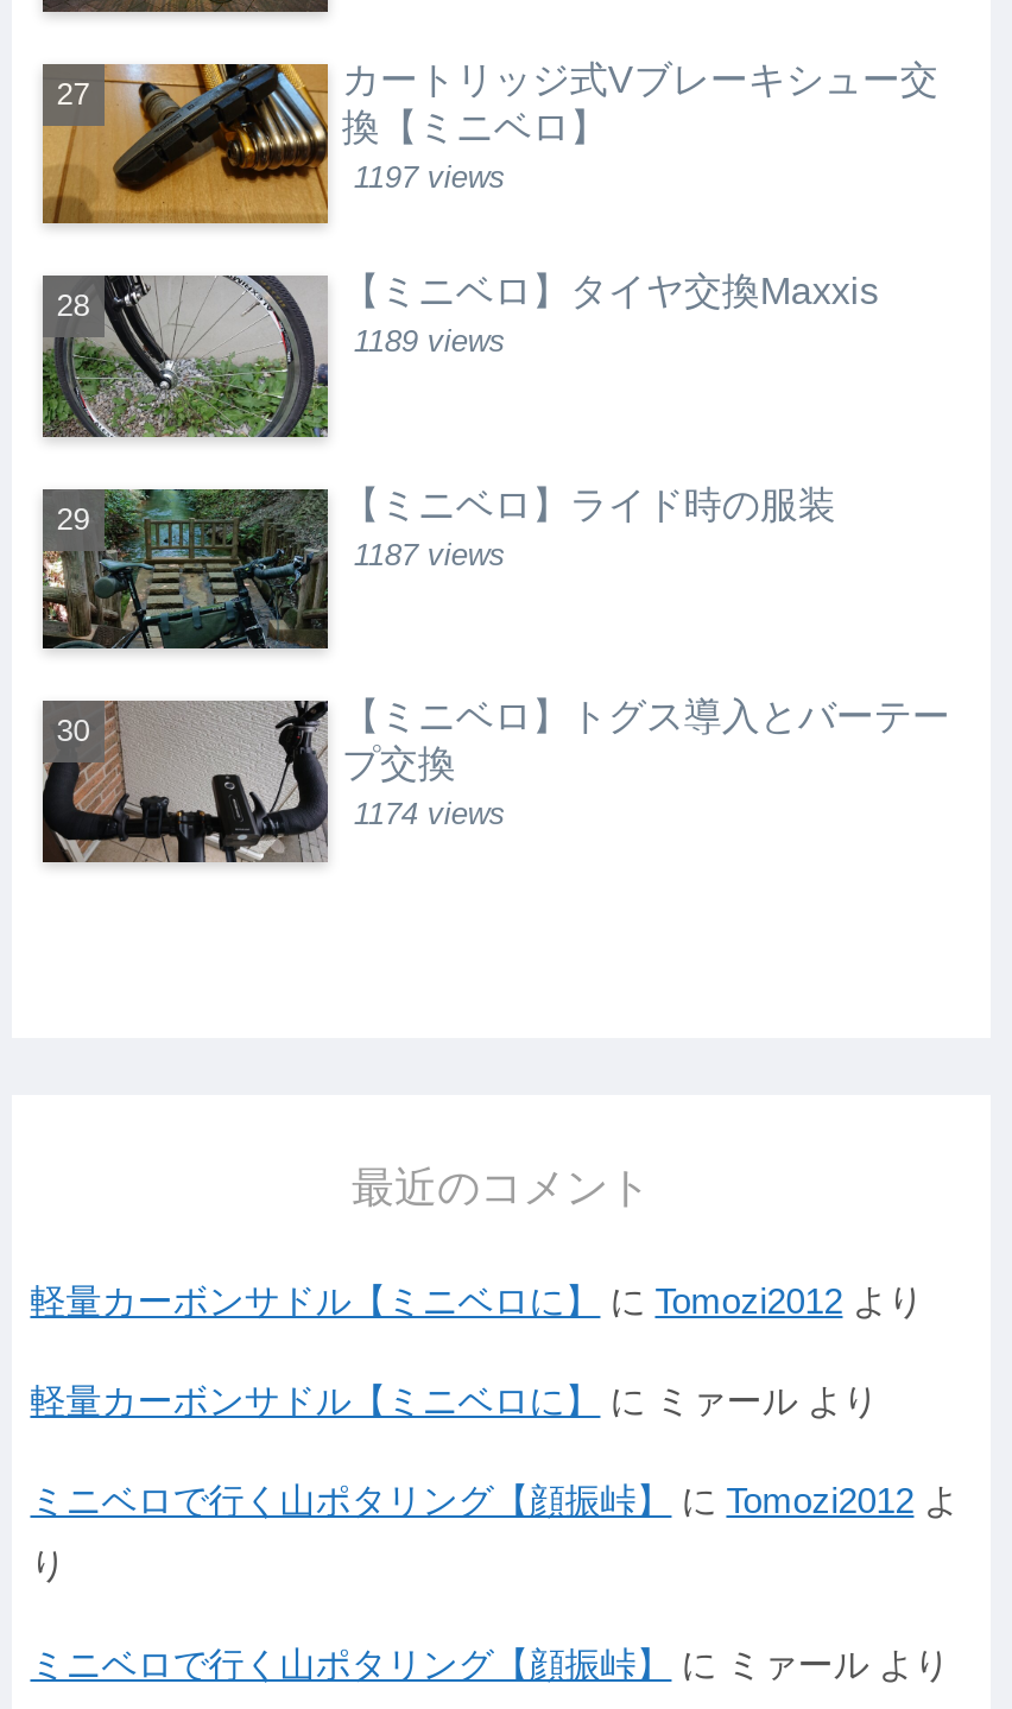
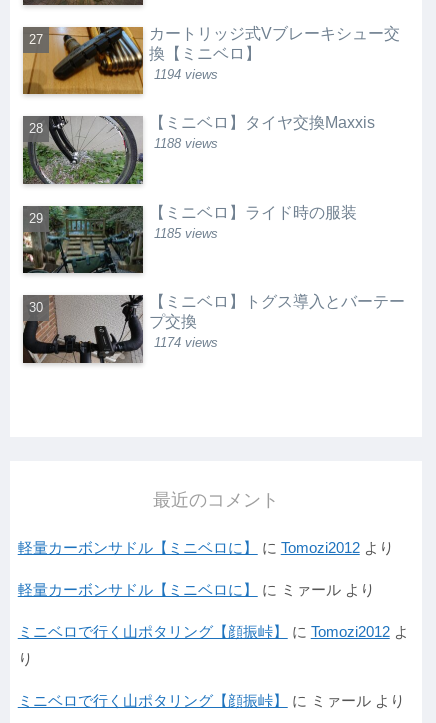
- 1197 views
+ 1194 views

- 1189 views
+ 1188 views

- 1187 views
+ 1185 views
